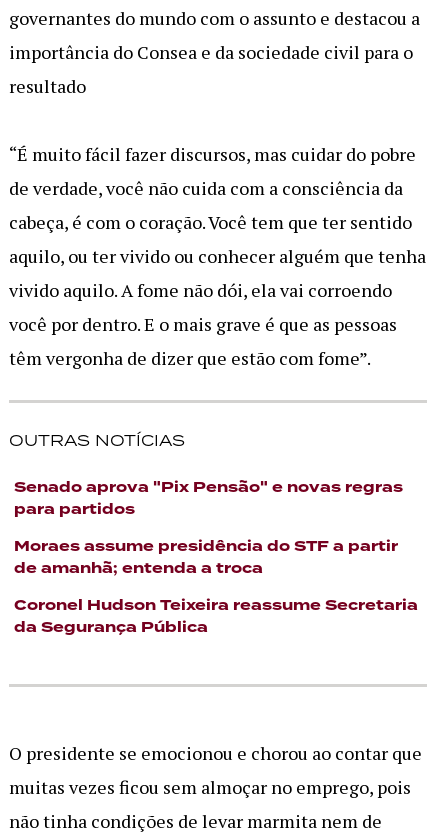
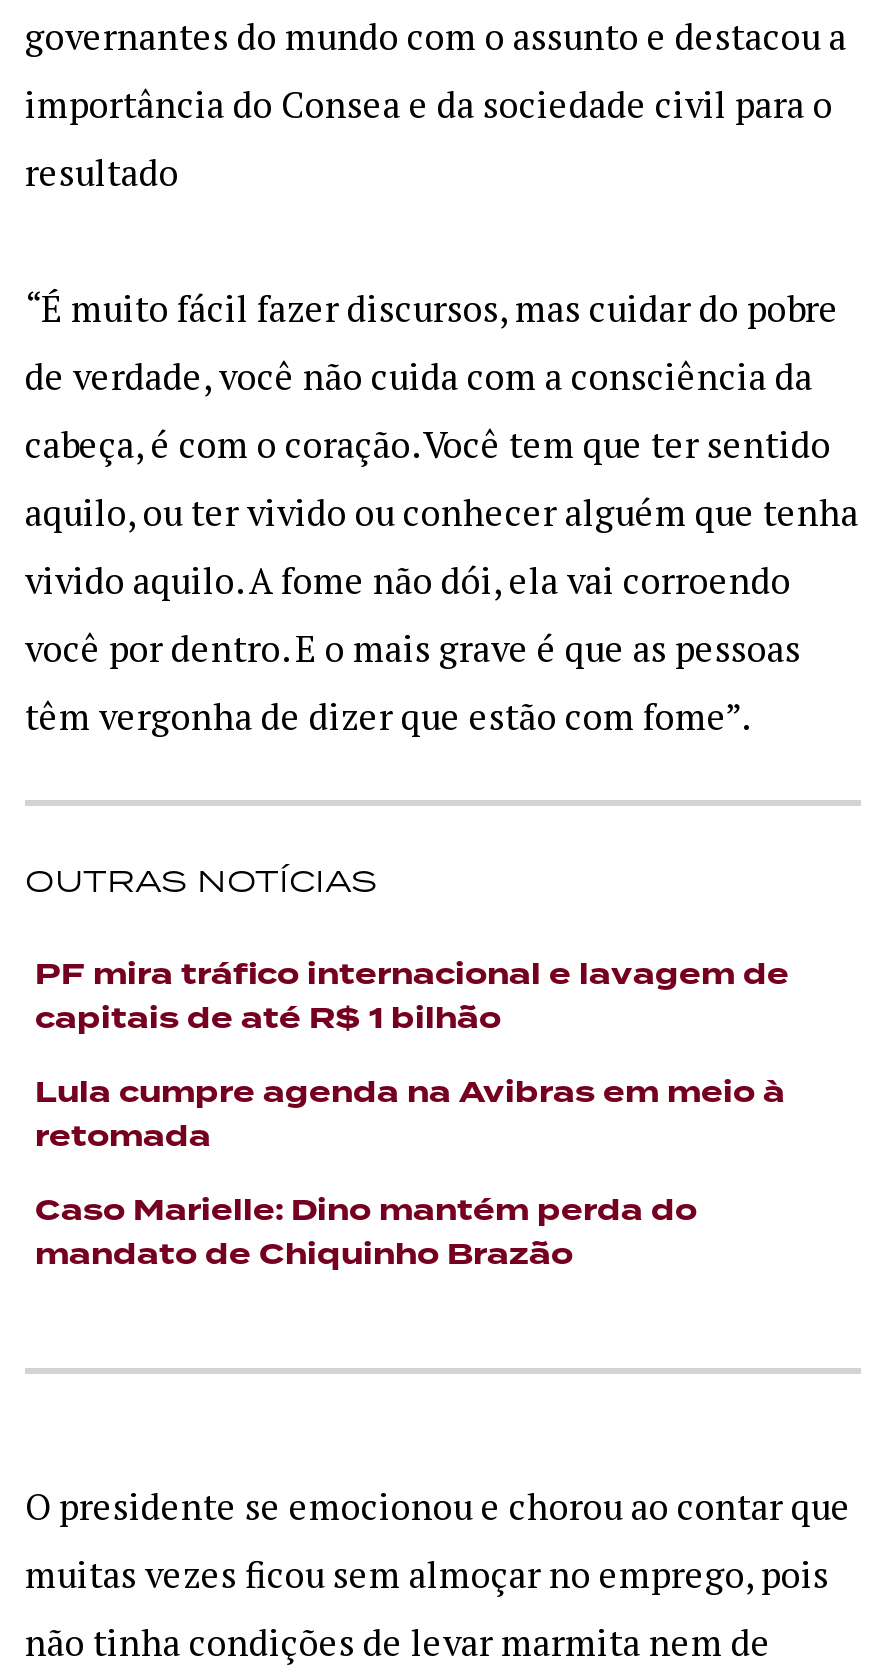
- Senado aprova "Pix Pensão" e novas regras
- para partidos
+ PF mira tráfico internacional e lavagem de
+ capitais de até R$ 1 bilhão

- Moraes assume presidência do STF a partir
- de amanhã; entenda a troca
+ Lula cumpre agenda na Avibras em meio à
+ retomada

- Coronel Hudson Teixeira reassume Secretaria
- da Segurança Pública
+ Caso Marielle: Dino mantém perda do
+ mandato de Chiquinho Brazão
